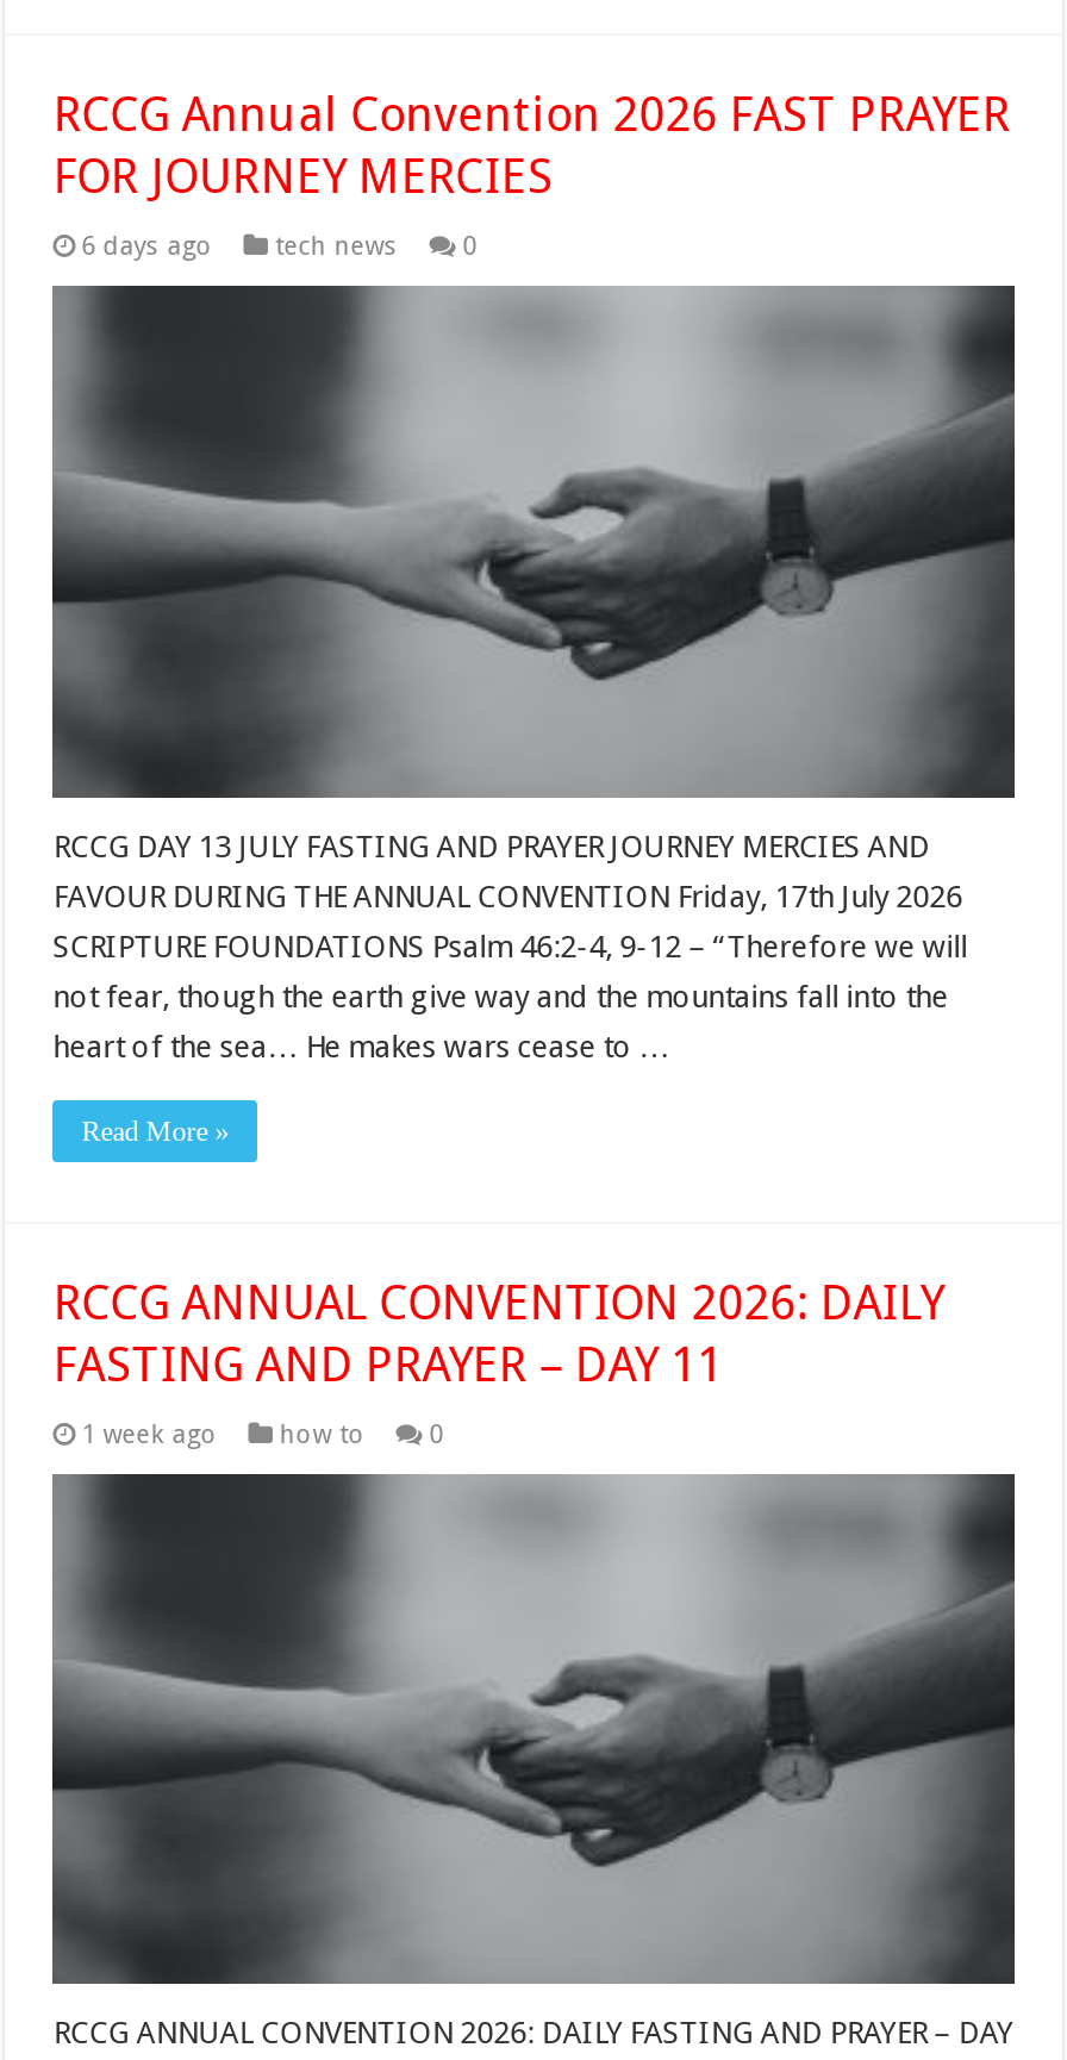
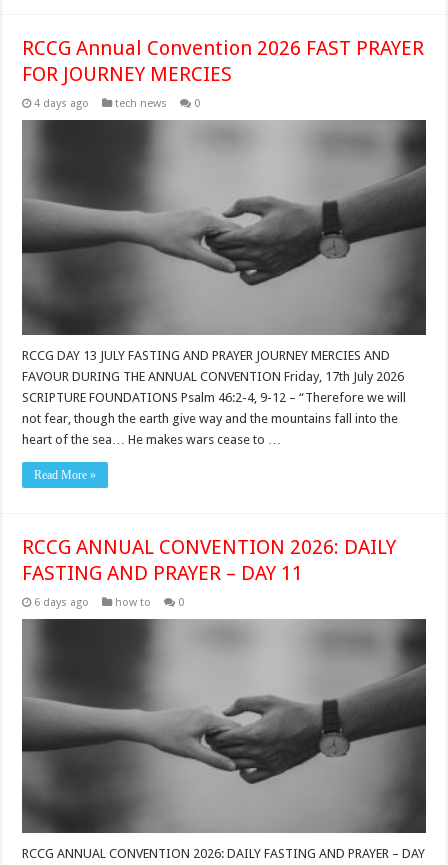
- 6 days ago tech news
+ 4 days ago tech news

- 1 week ago how to
+ 6 days ago how to
